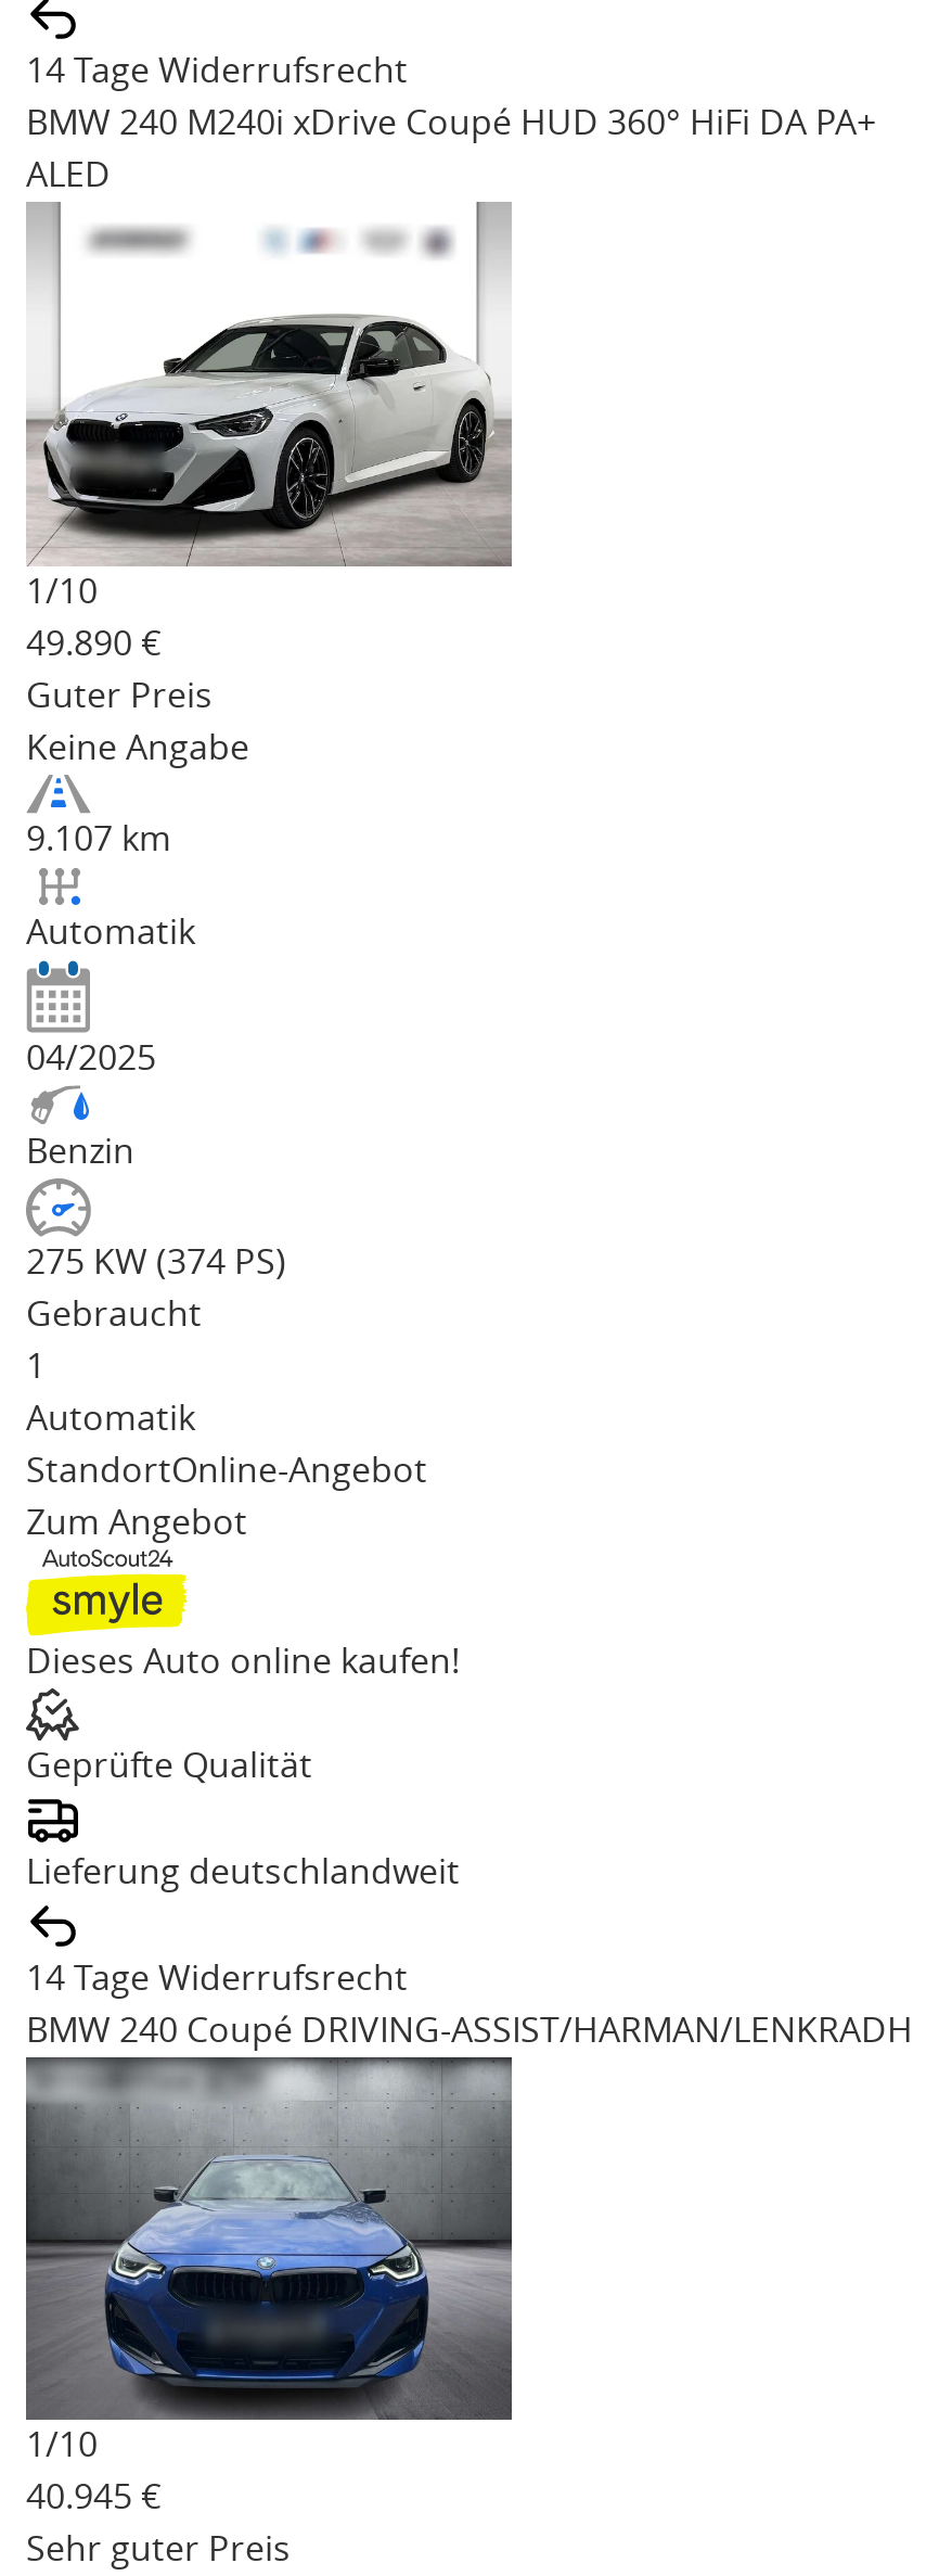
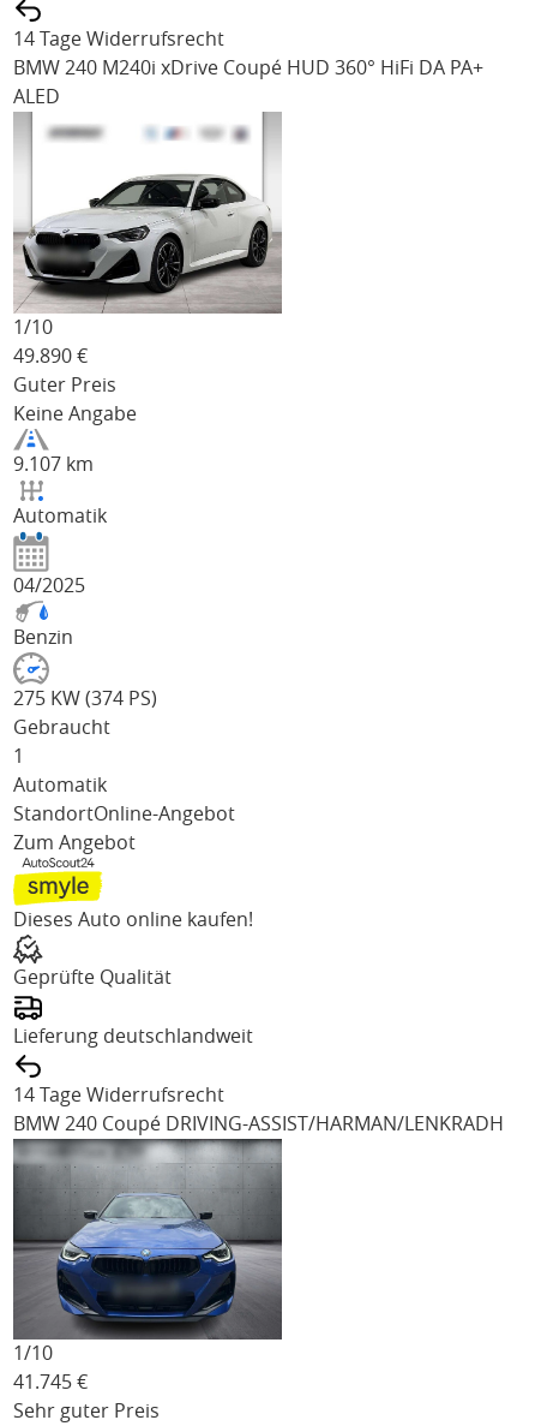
- 40.945 €
+ 41.745 €
